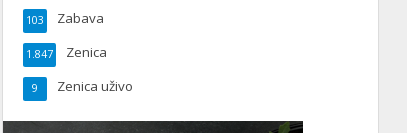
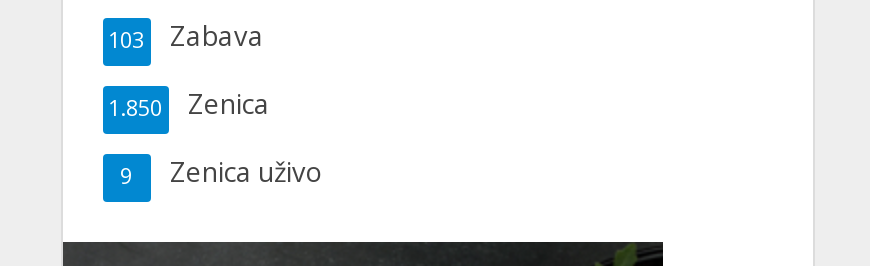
- 1.847 Zenica
+ 1.850 Zenica
